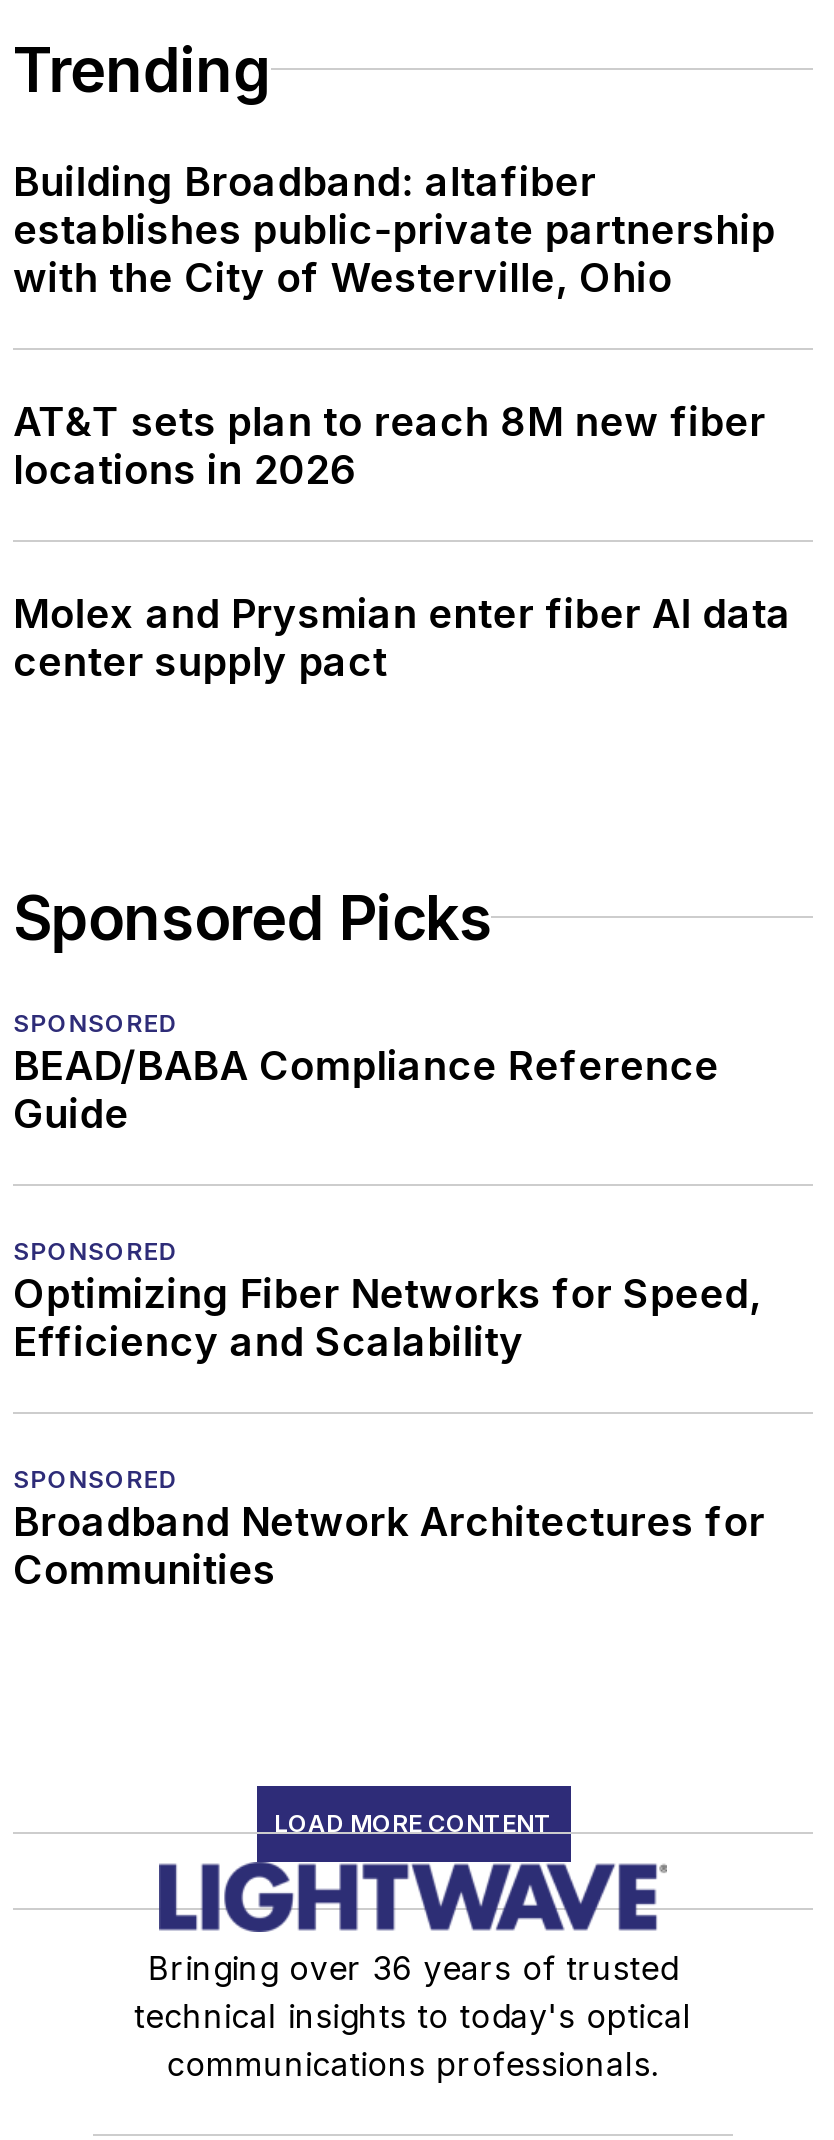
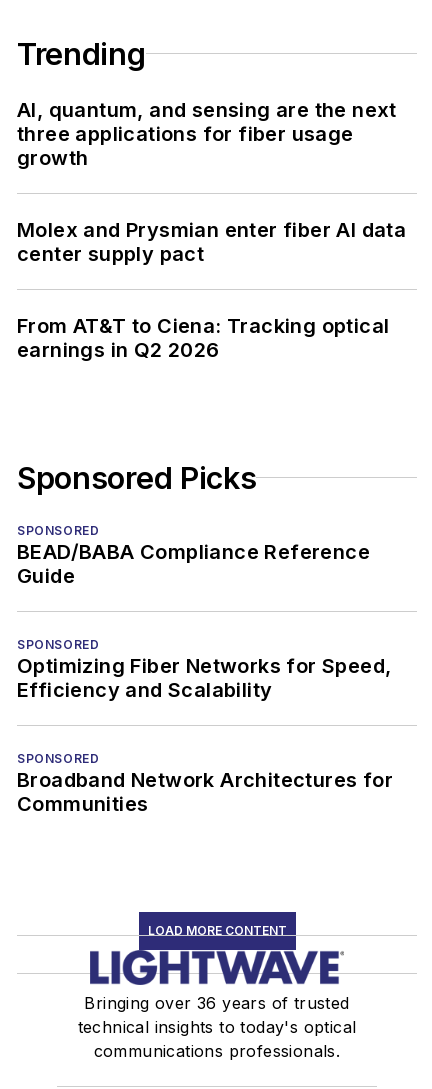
- Building Broadband: altafiber
- establishes public-private partnership
- with the City of Westerville, Ohio
- AT&T sets plan to reach 8M new fiber
- locations in 2026
+ AI, quantum, and sensing are the next
+ three applications for fiber usage
+ growth

moved up: Molex and Prysmian enter fiber AI data | center supply pact

+ From AT&T to Ciena: Tracking optical
+ earnings in Q2 2026
